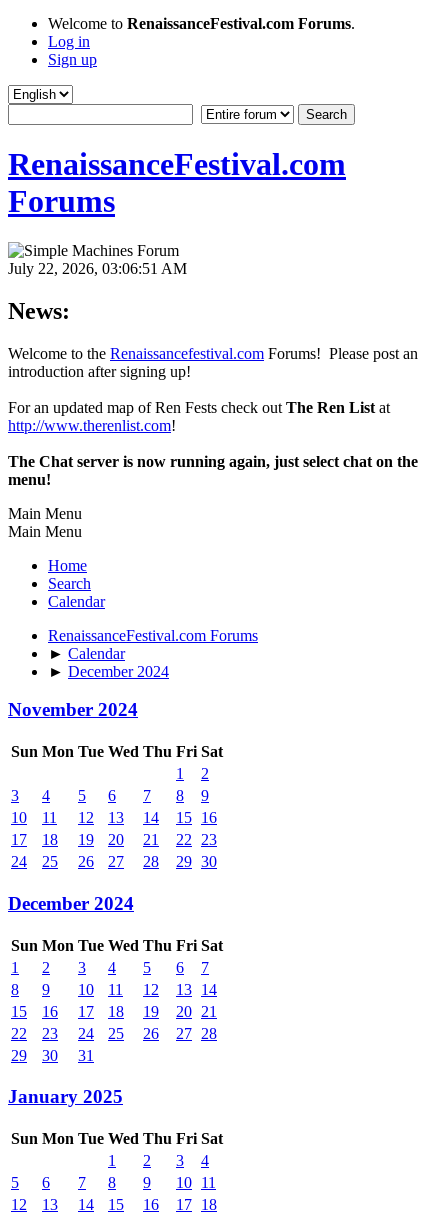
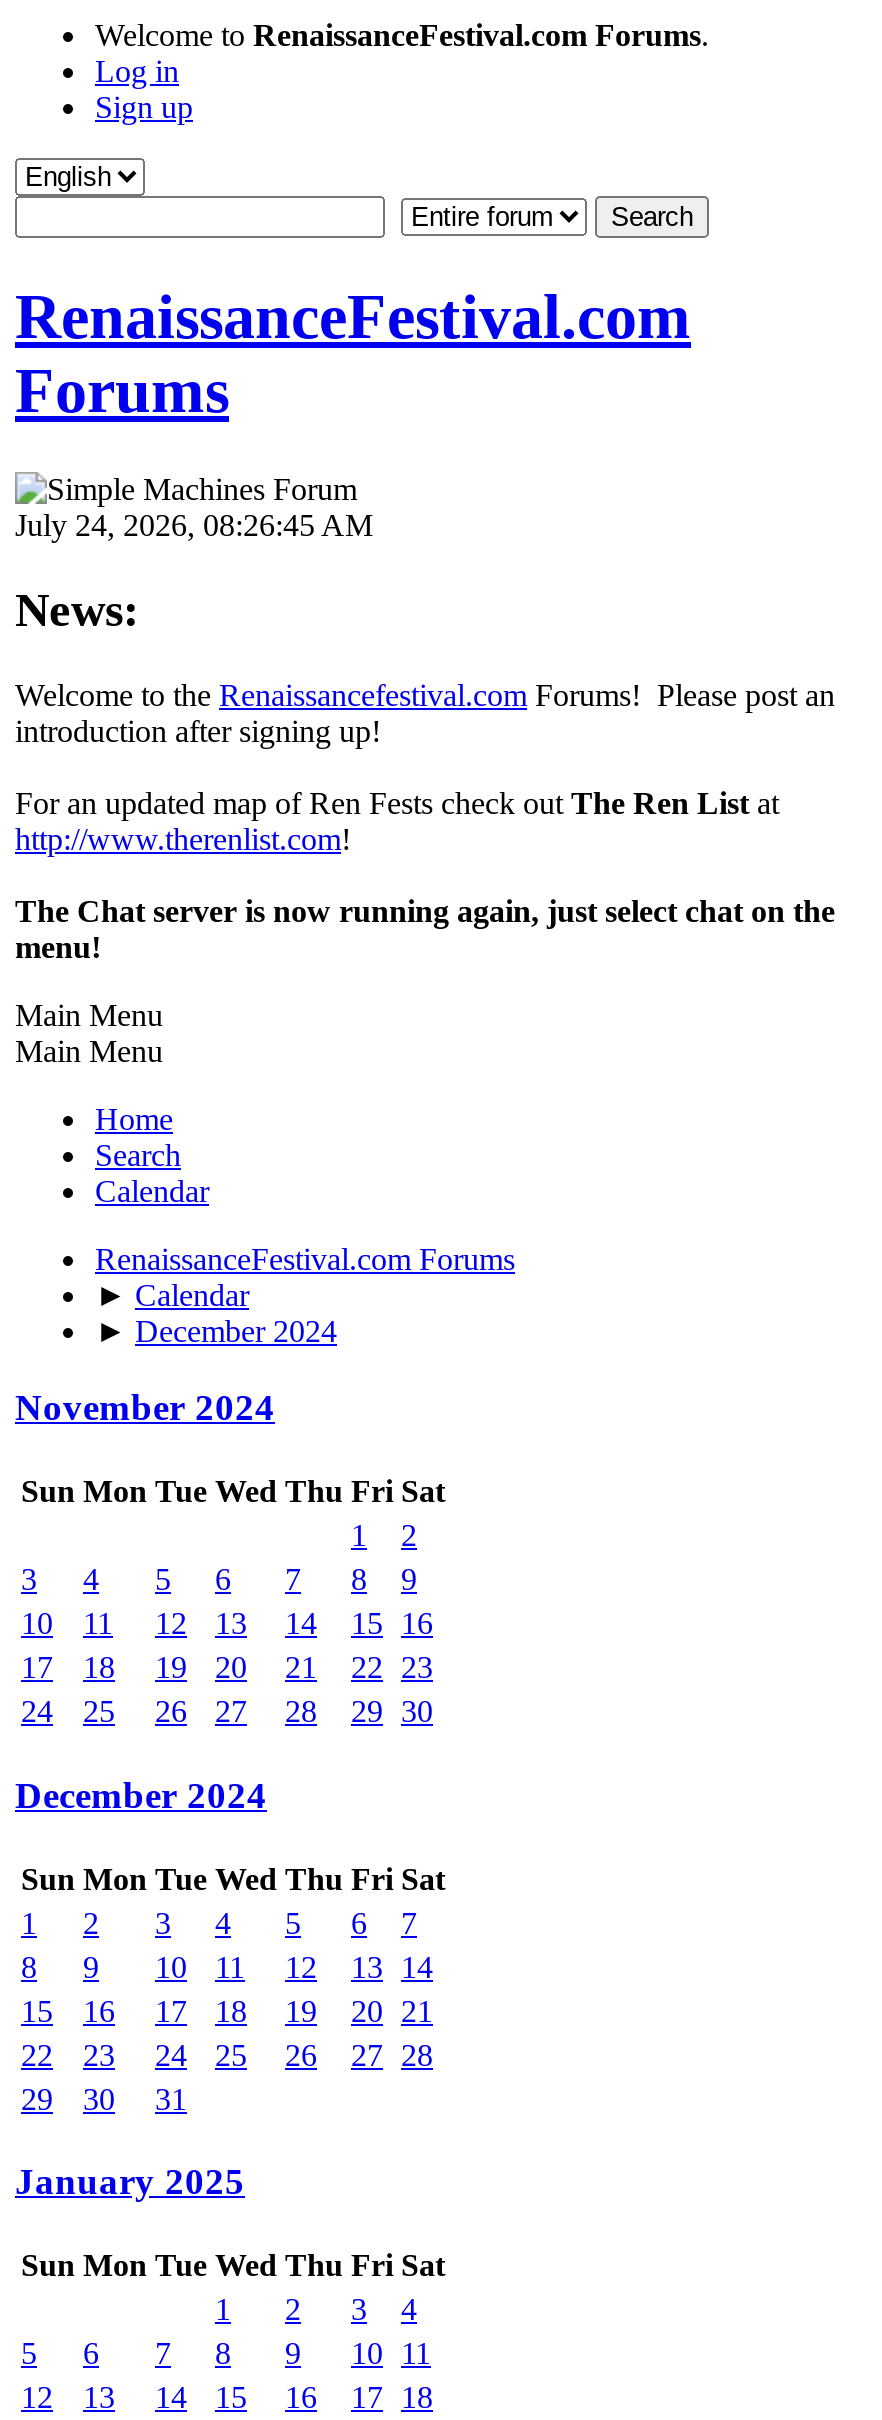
- July 22, 2026, 03:06:51 AM
+ July 24, 2026, 08:26:45 AM
